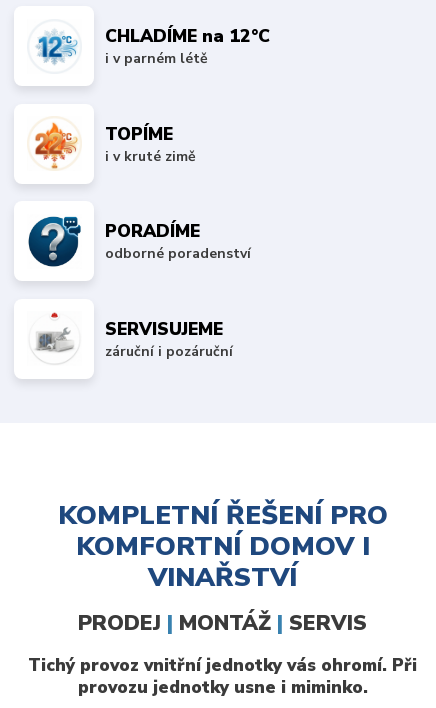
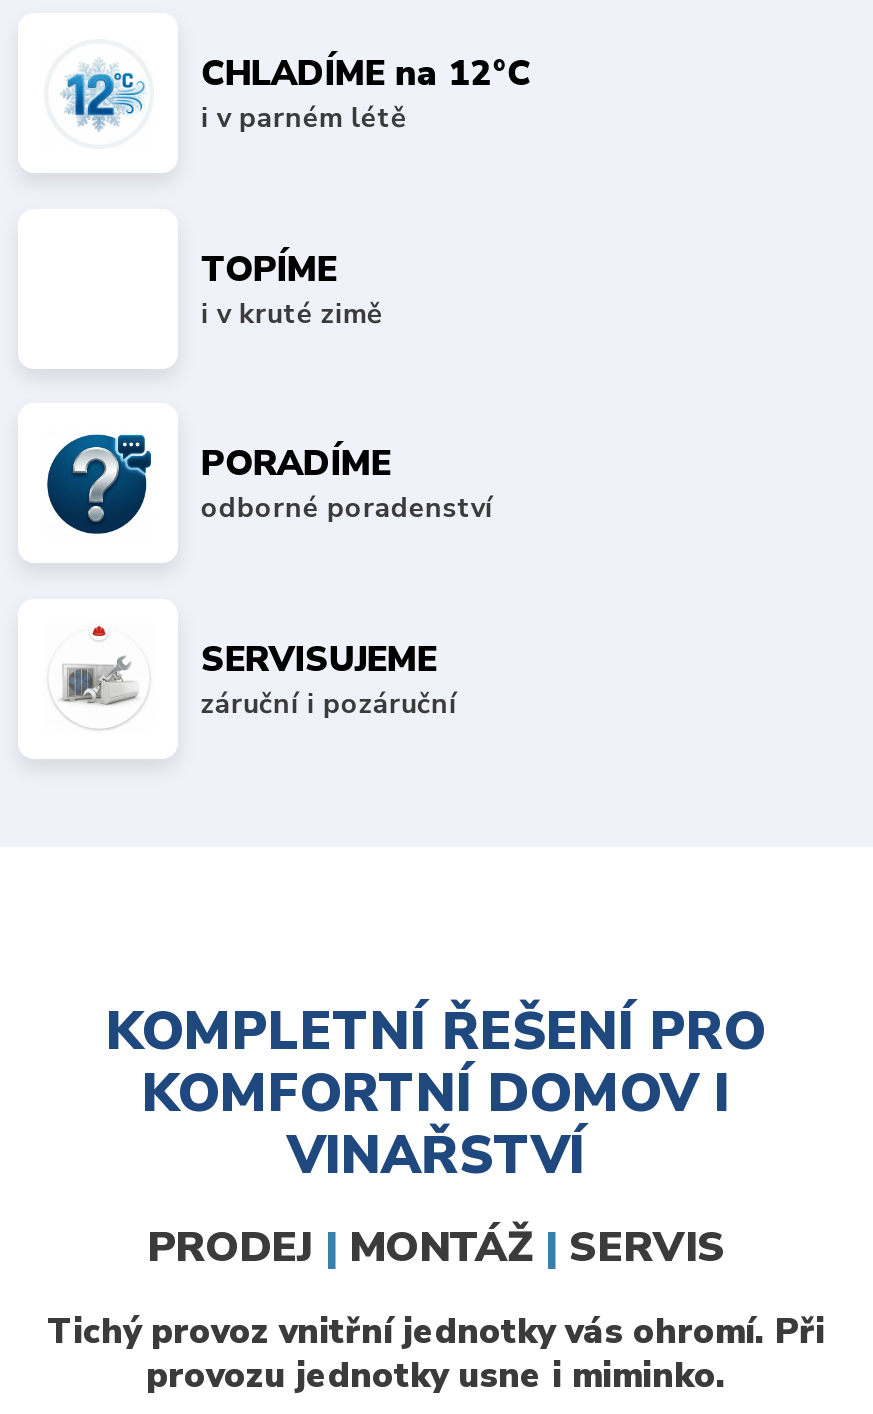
- [image]
